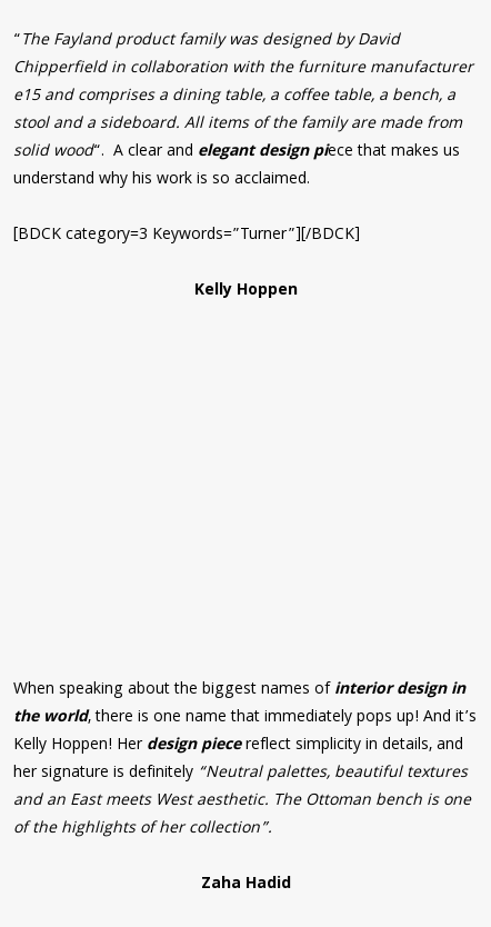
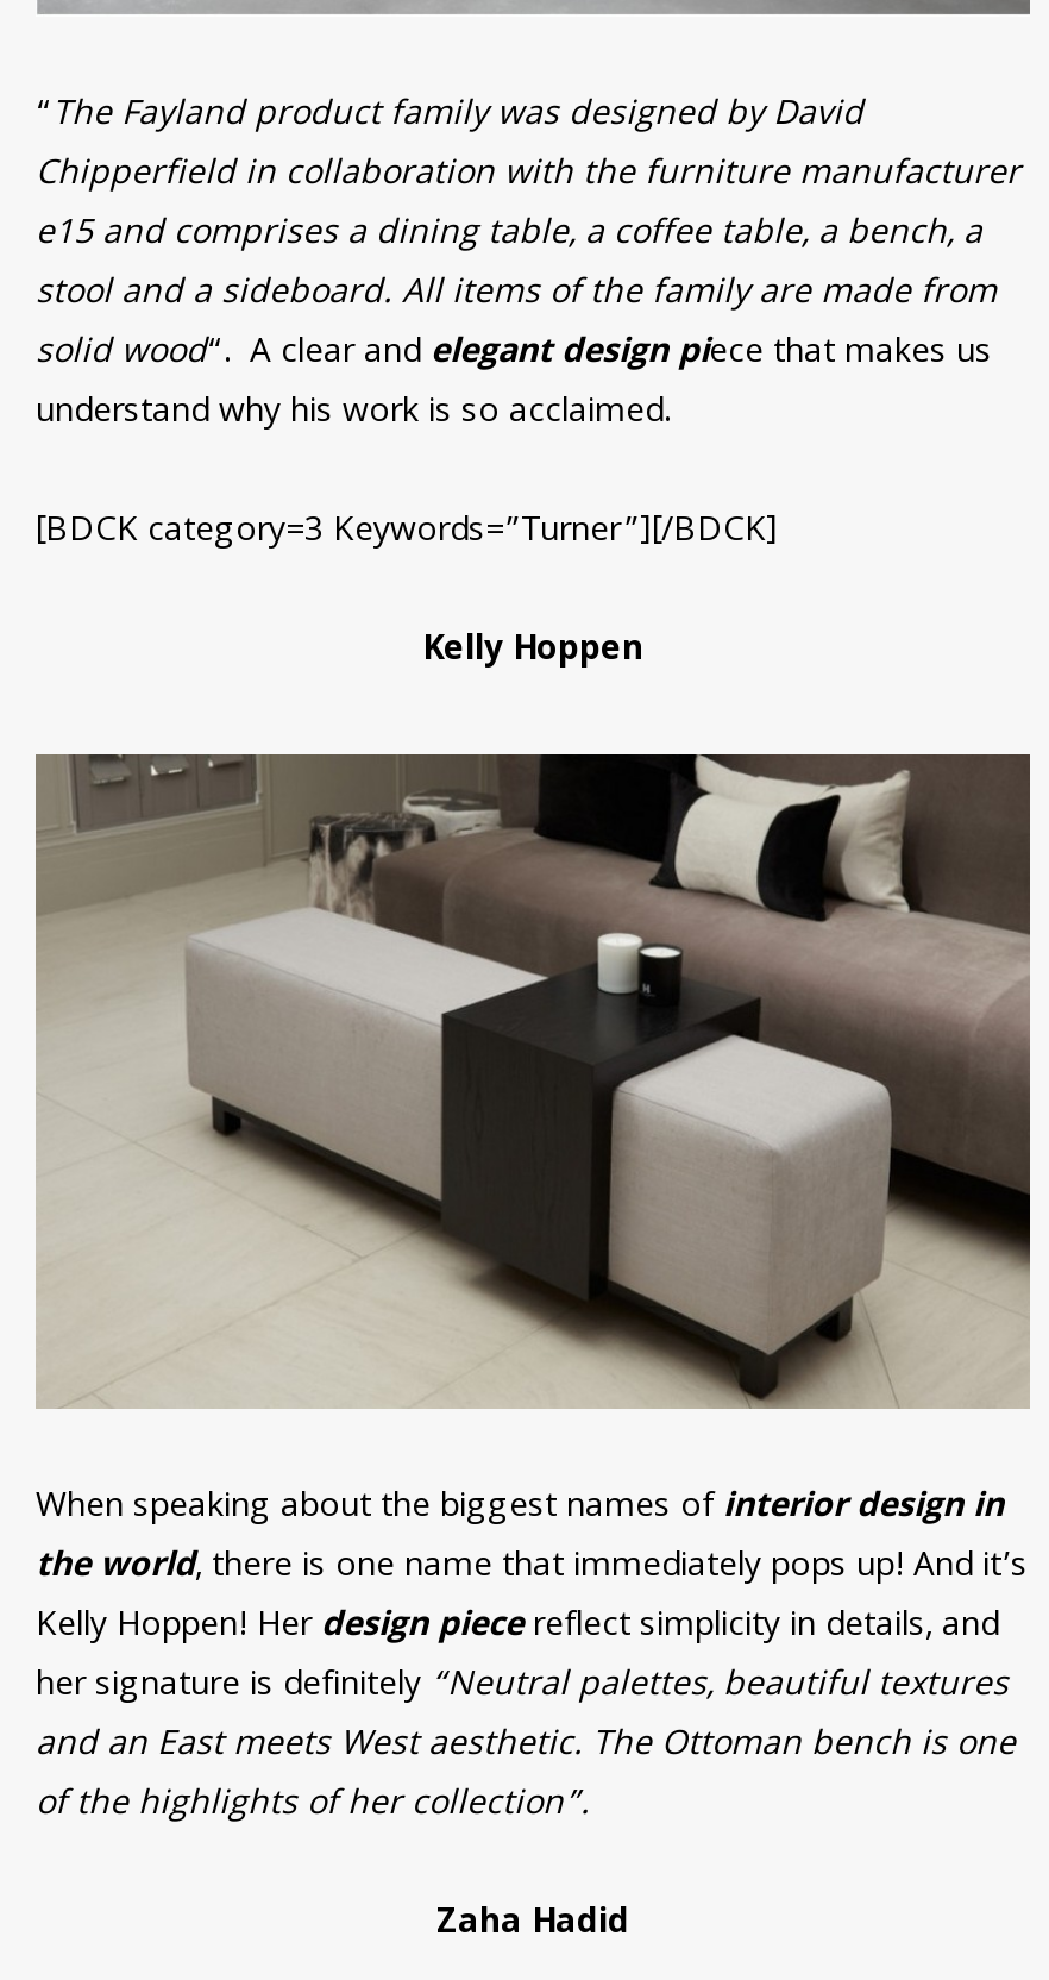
+ [image]
